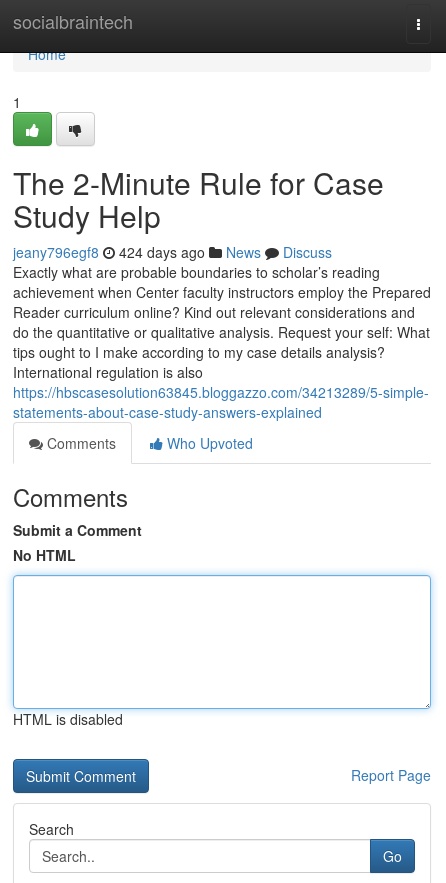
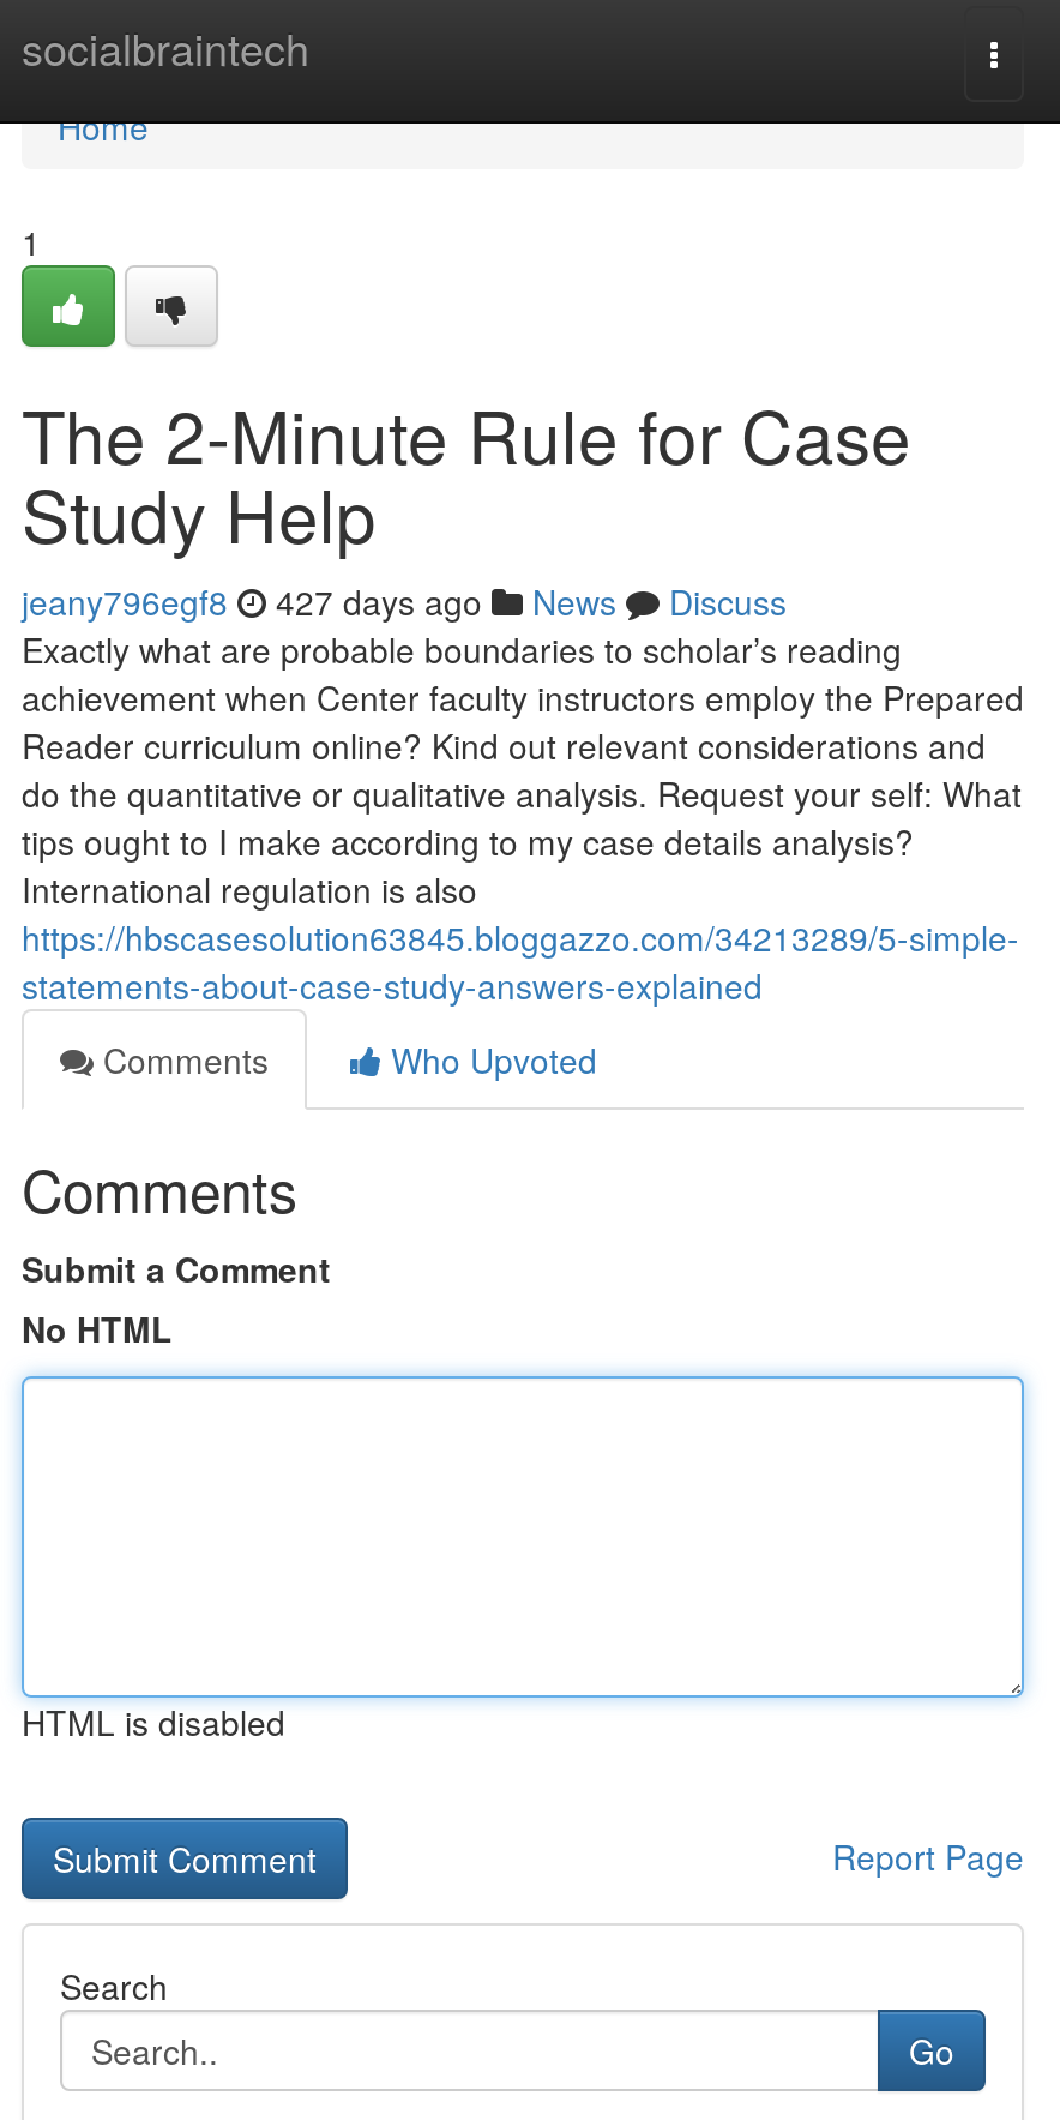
- jeany796egf8 424 days ago News Discuss
+ jeany796egf8 427 days ago News Discuss
